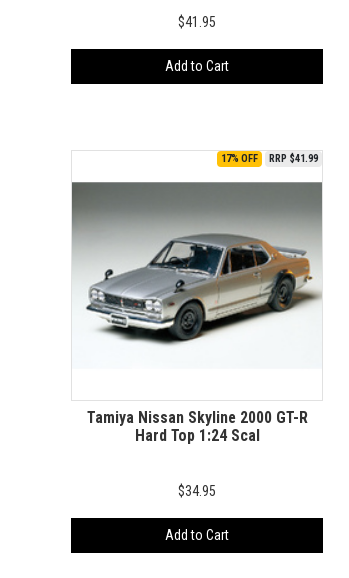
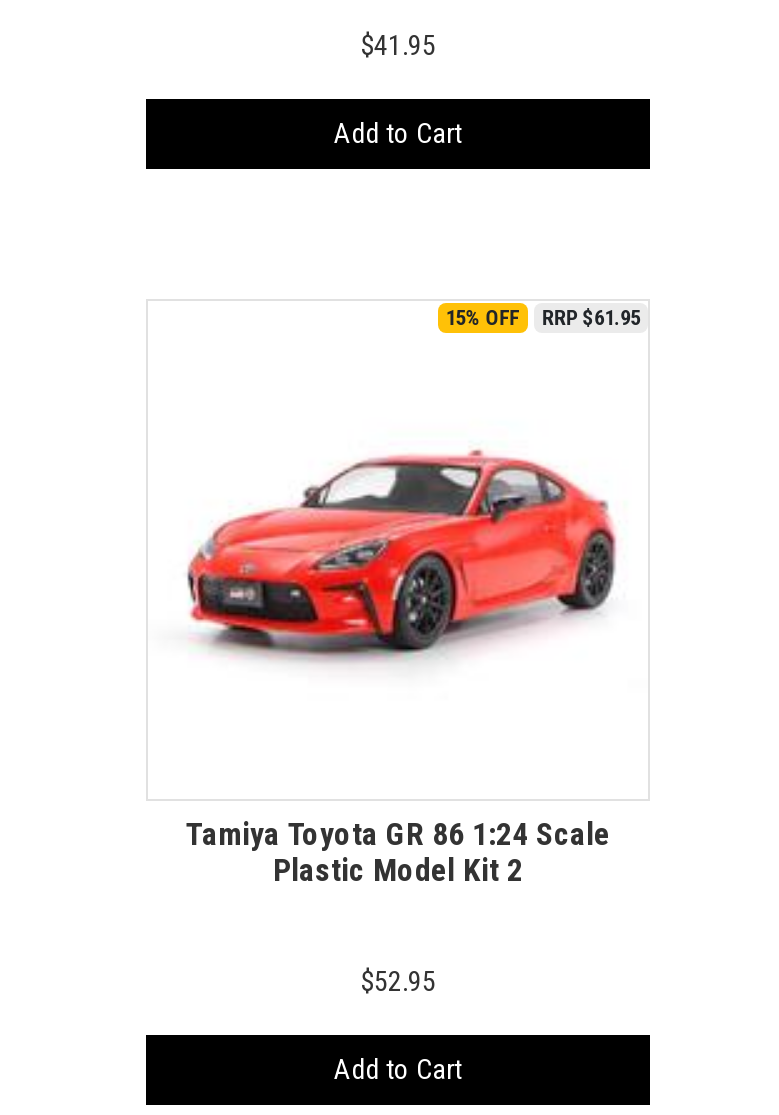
- 17% OFF
- RRP $41.99
+ 15% OFF
+ RRP $61.95

- [image]
+ [image]

- Tamiya Nissan Skyline 2000 GT-R
- Hard Top 1:24 Scal
+ Tamiya Toyota GR 86 1:24 Scale
+ Plastic Model Kit 2

- $34.95
+ $52.95
